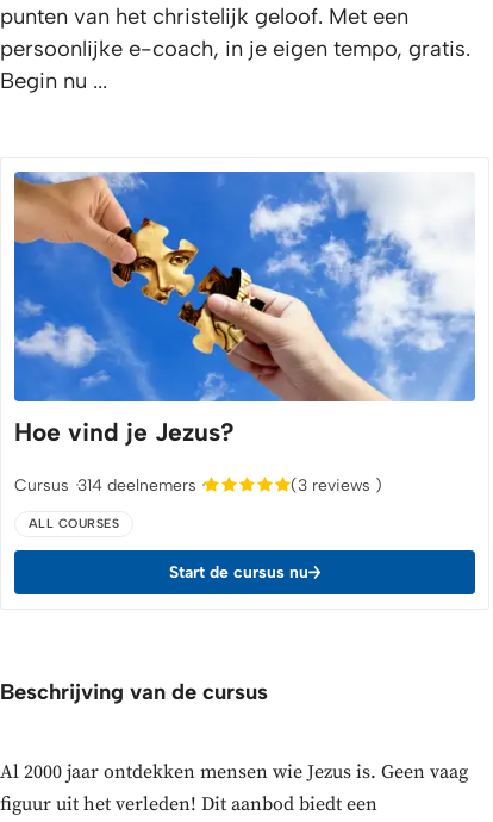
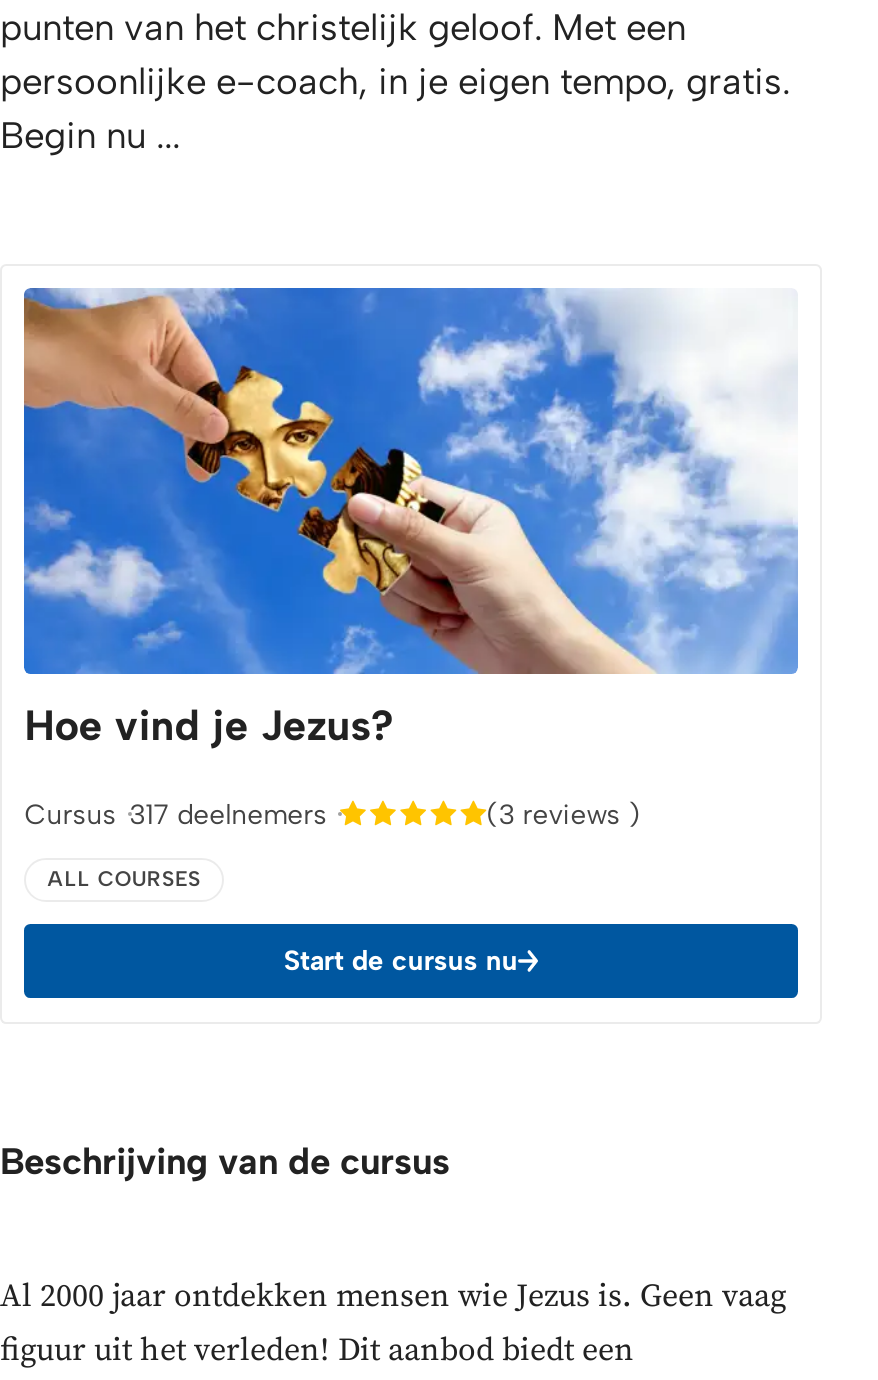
- Cursus 314 deelnemers
+ Cursus 317 deelnemers
